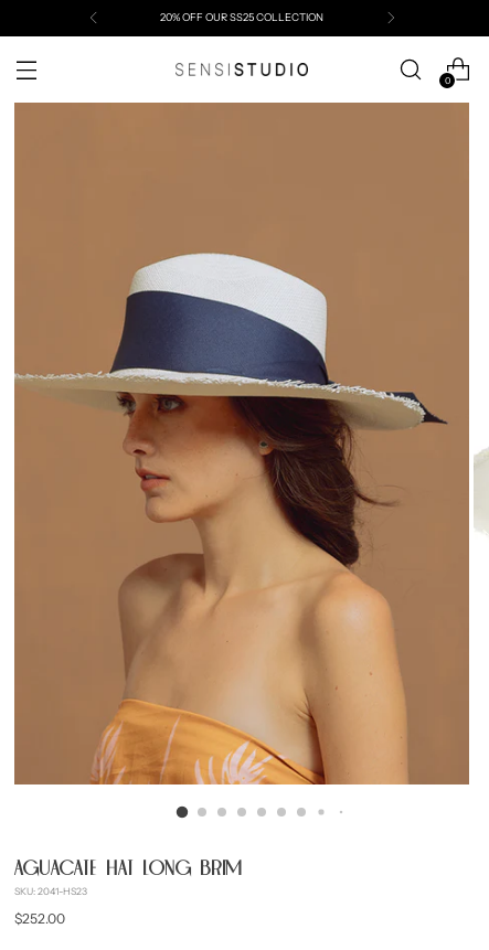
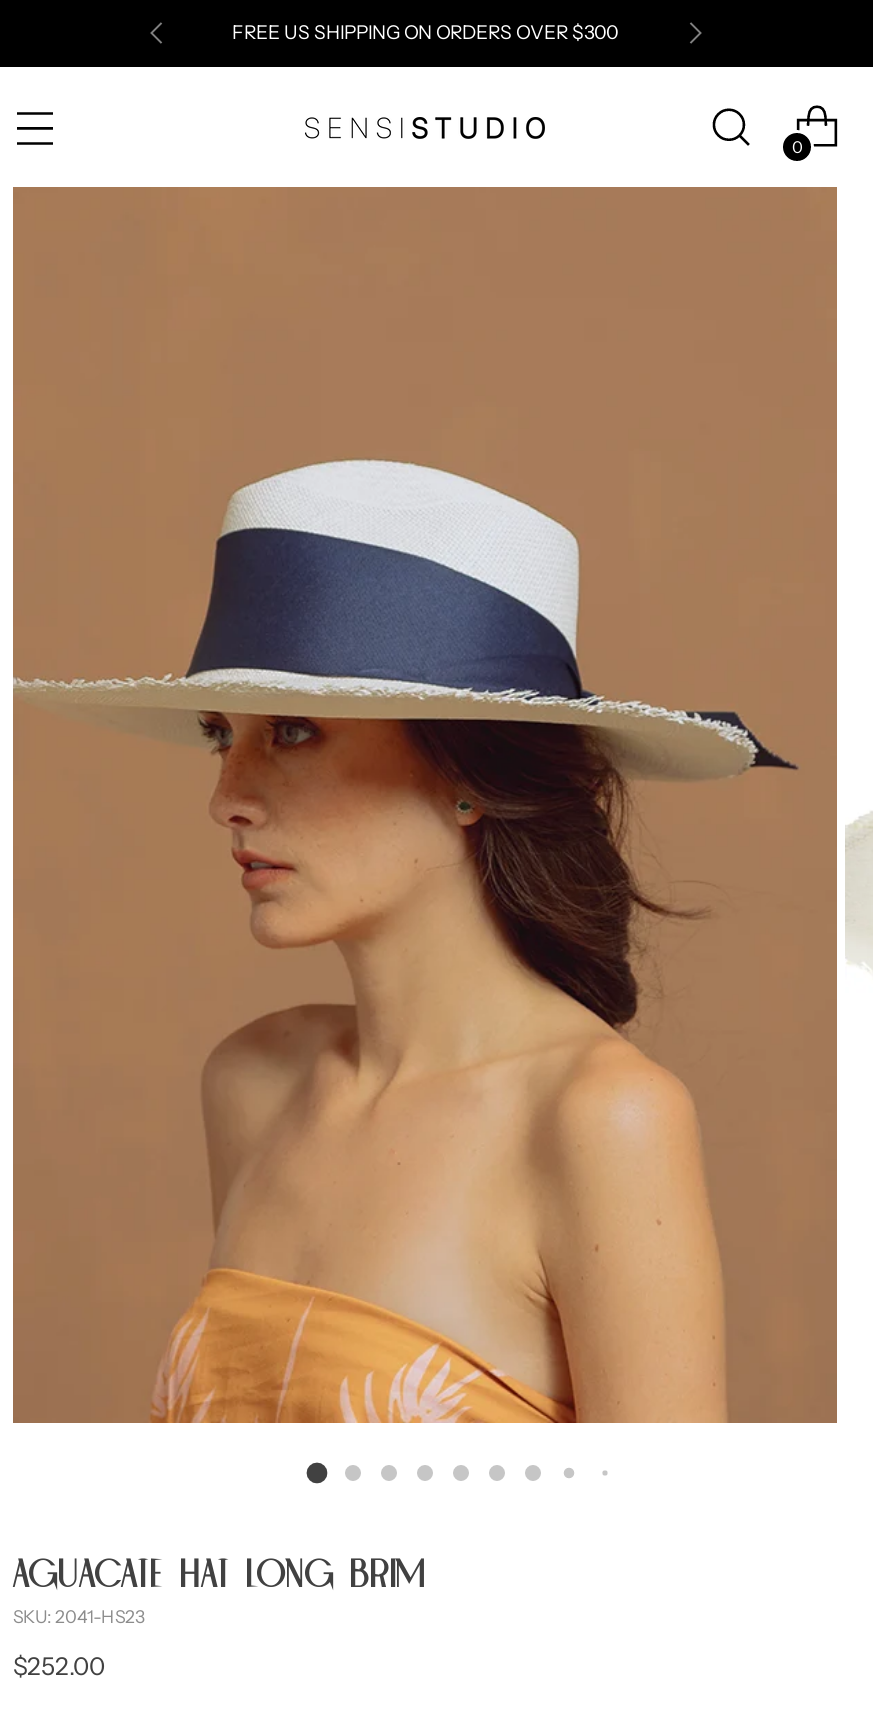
- 20% OFF OUR SS25 COLLECTION
+ FREE US SHIPPING ON ORDERS OVER $300
